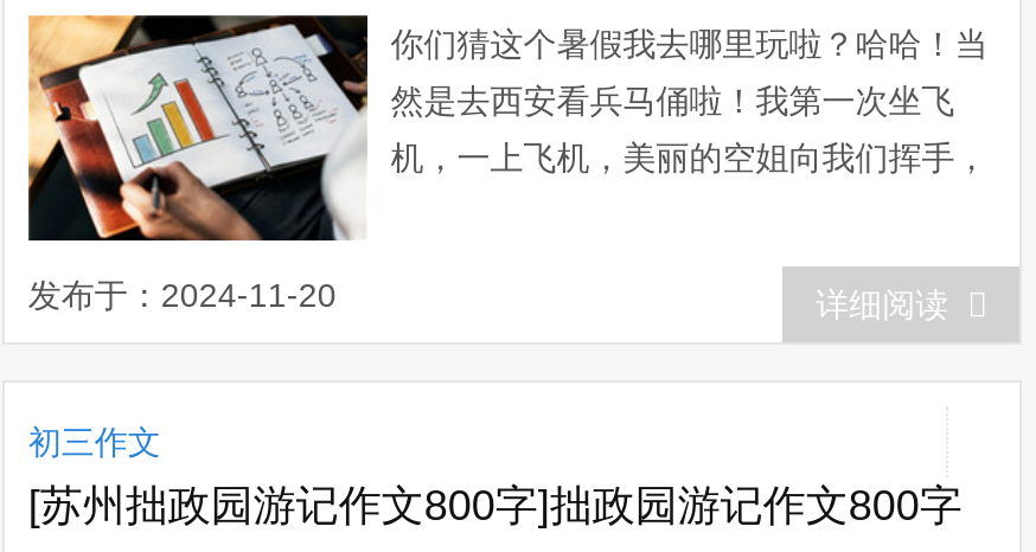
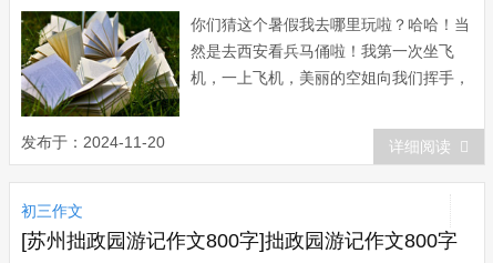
- [image]
+ [image]
